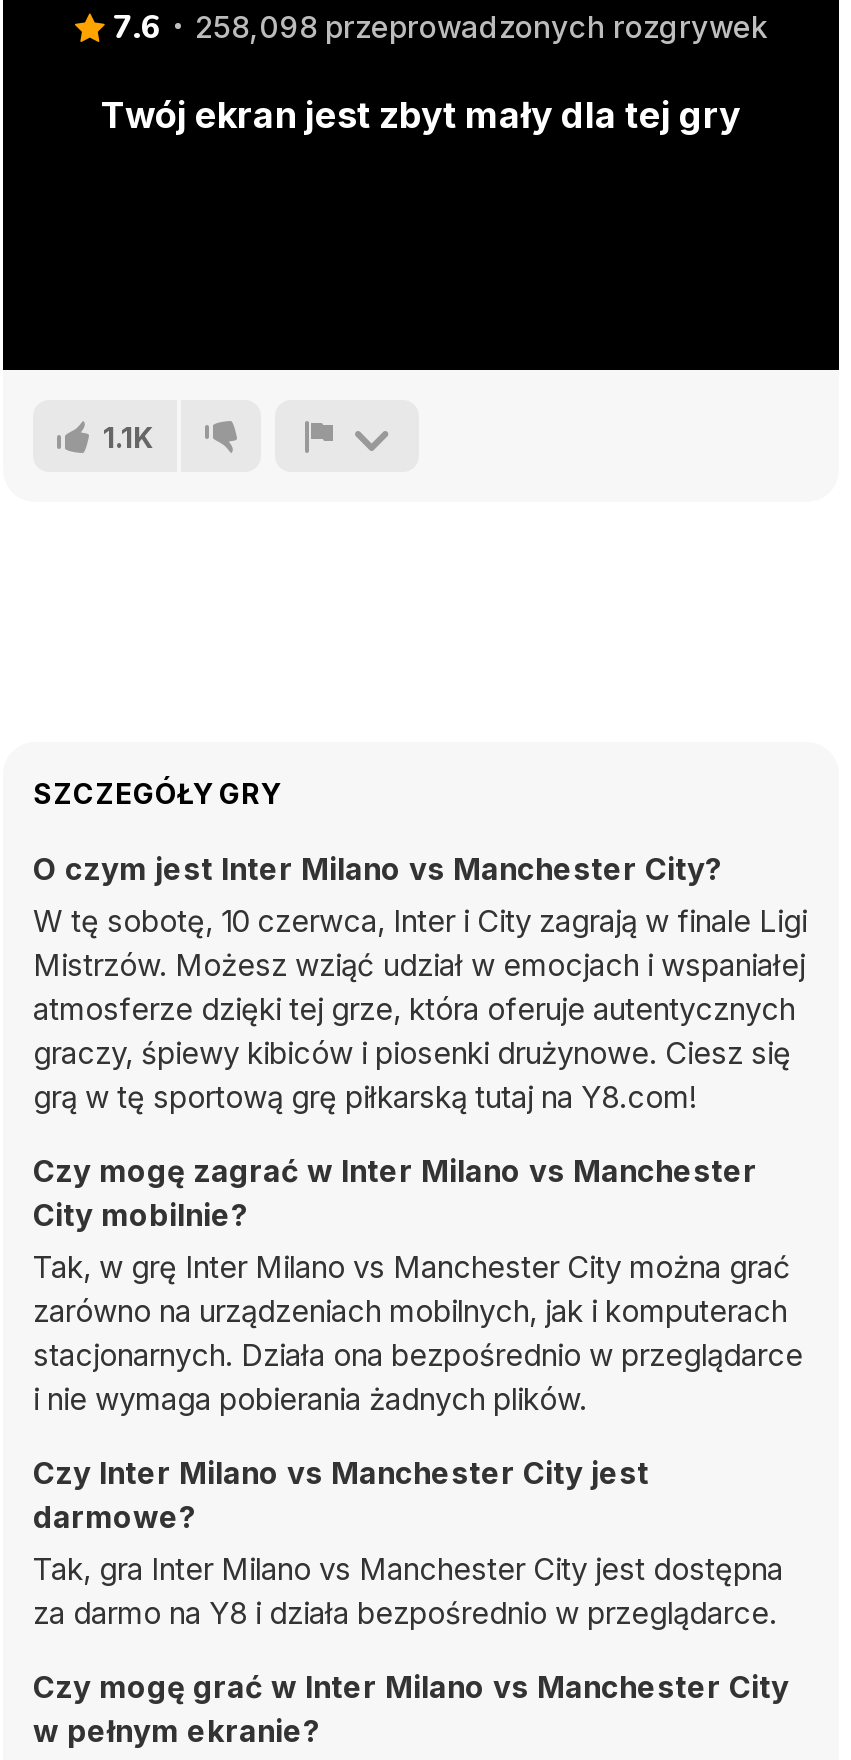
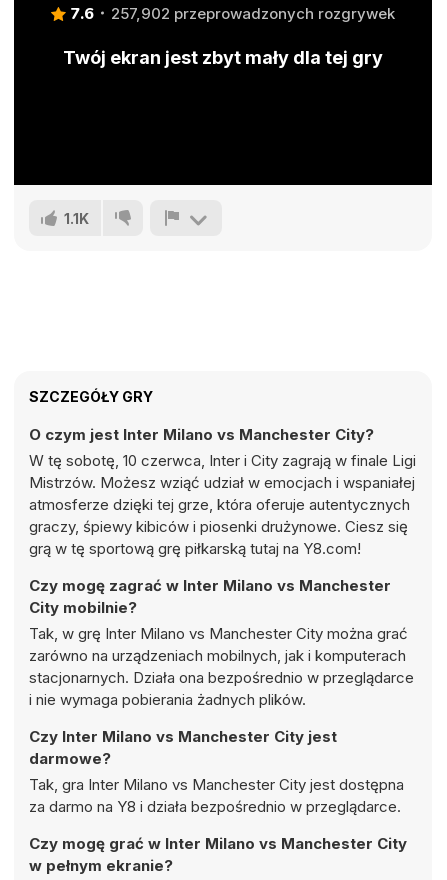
- 258,098 przeprowadzonych rozgrywek
+ 257,902 przeprowadzonych rozgrywek
